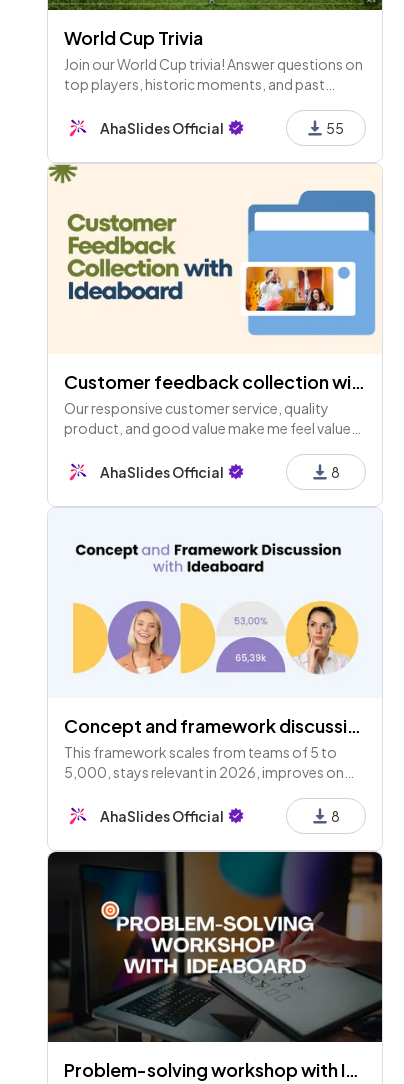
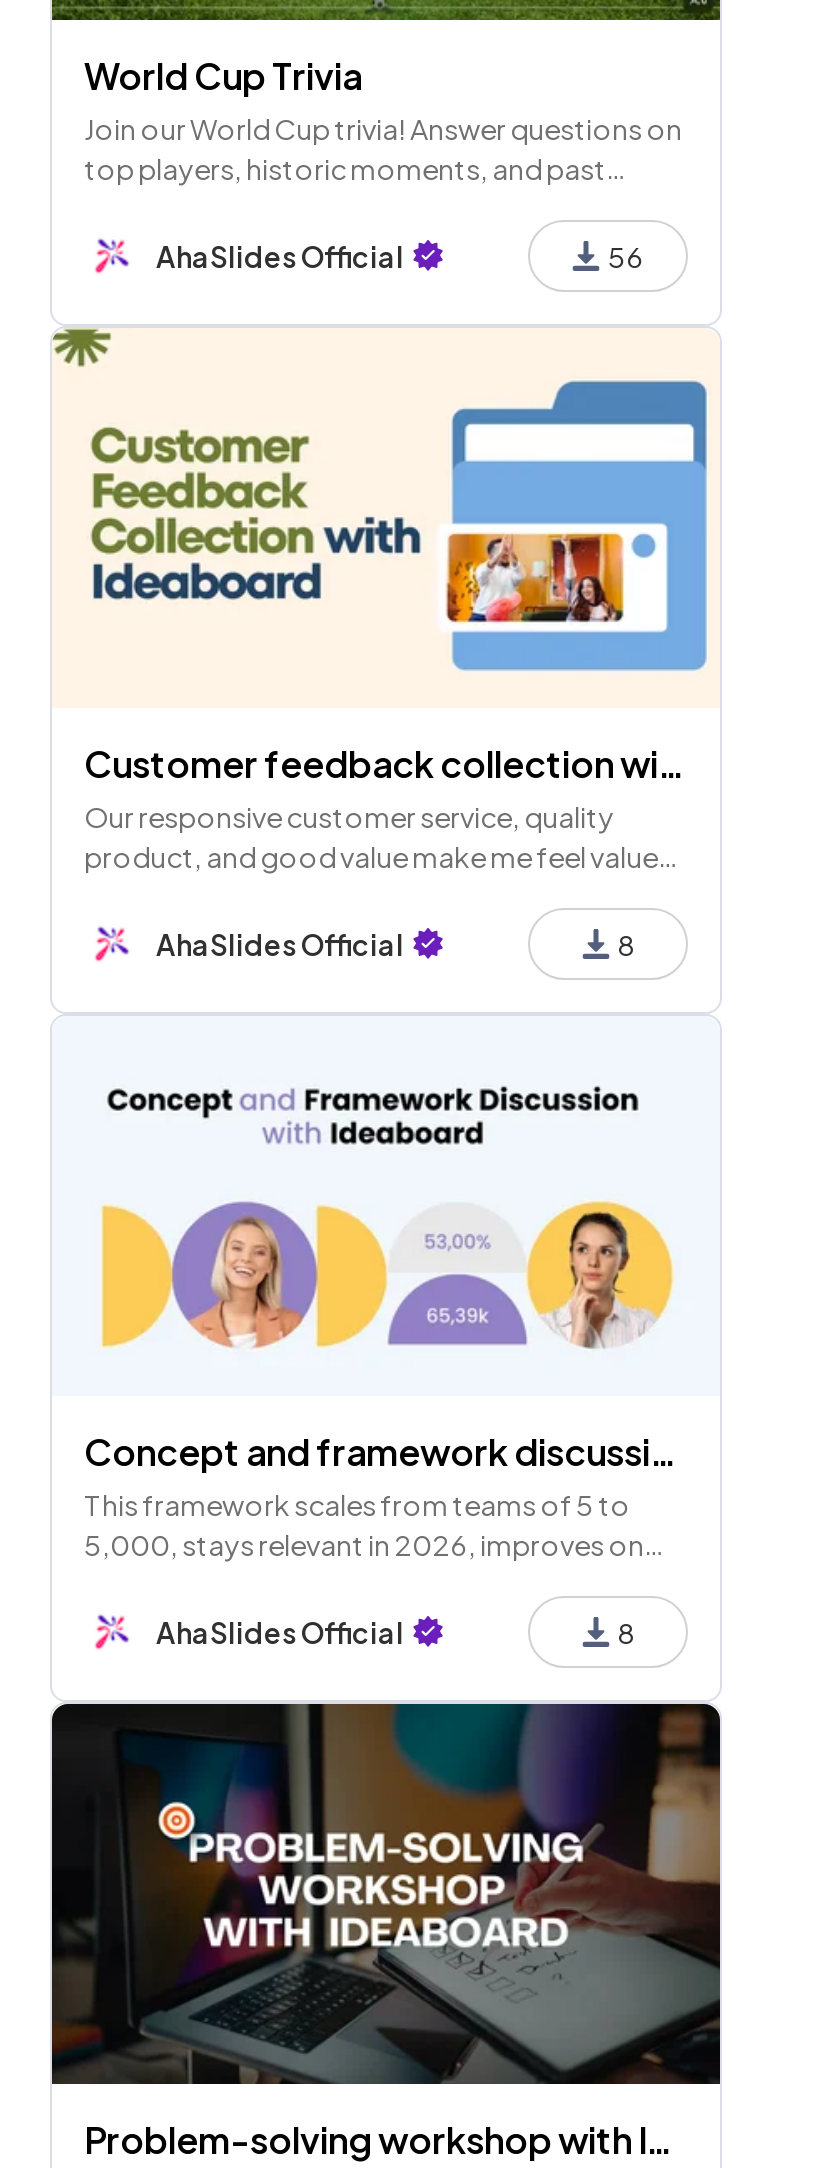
- 55
+ 56
